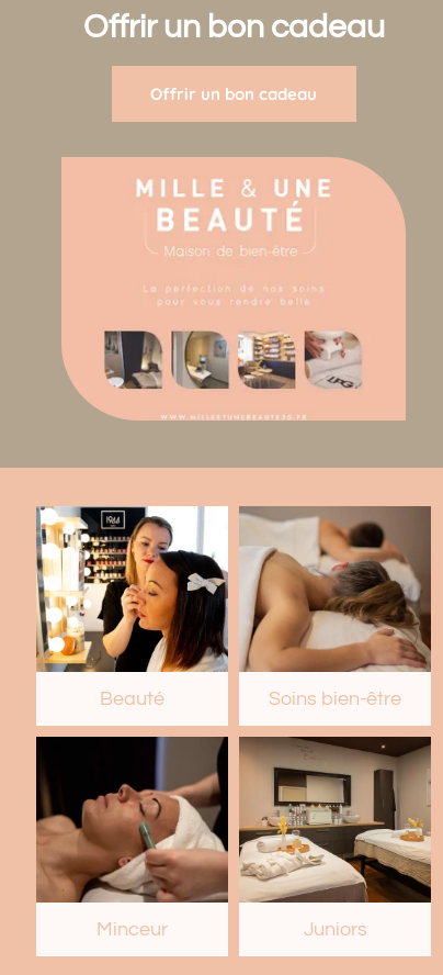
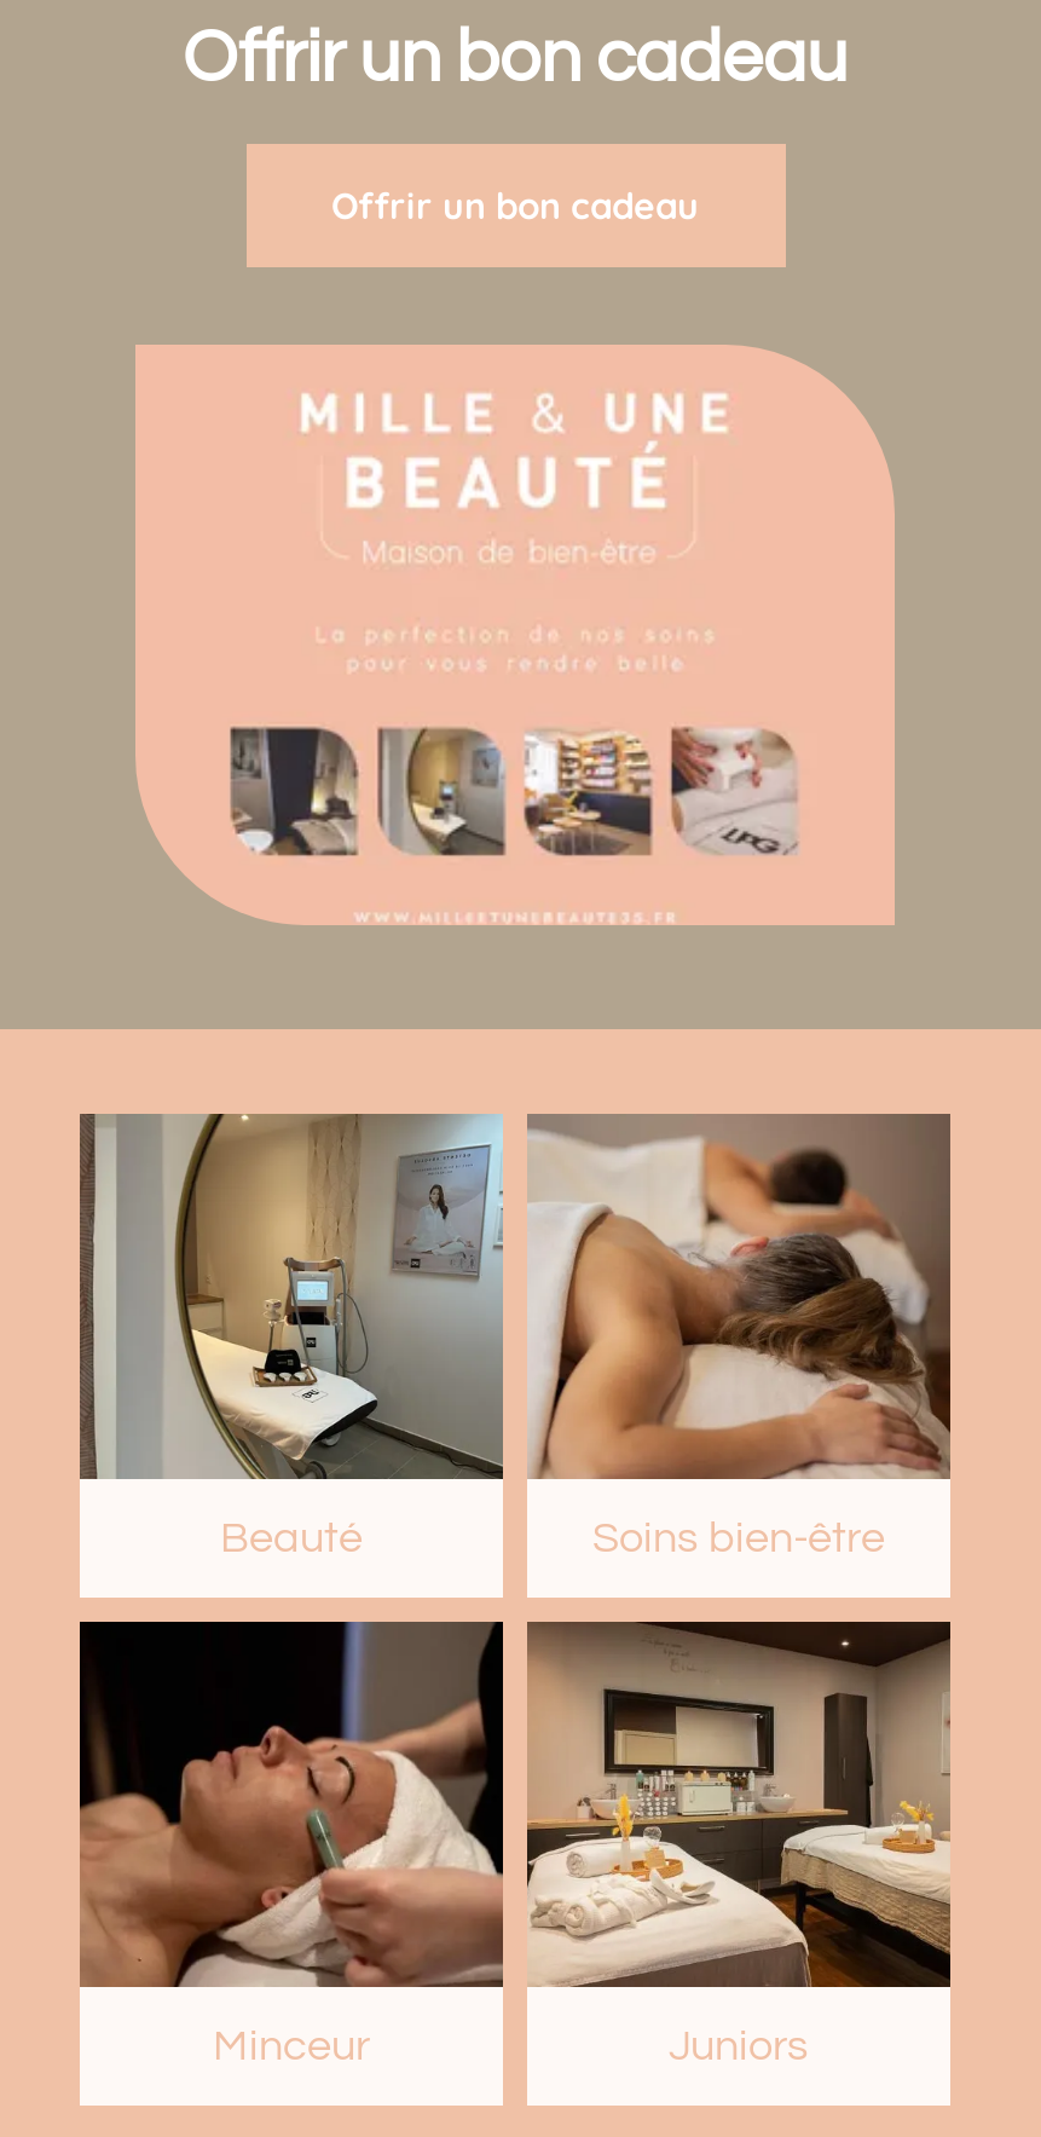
- [image]
+ [image]
